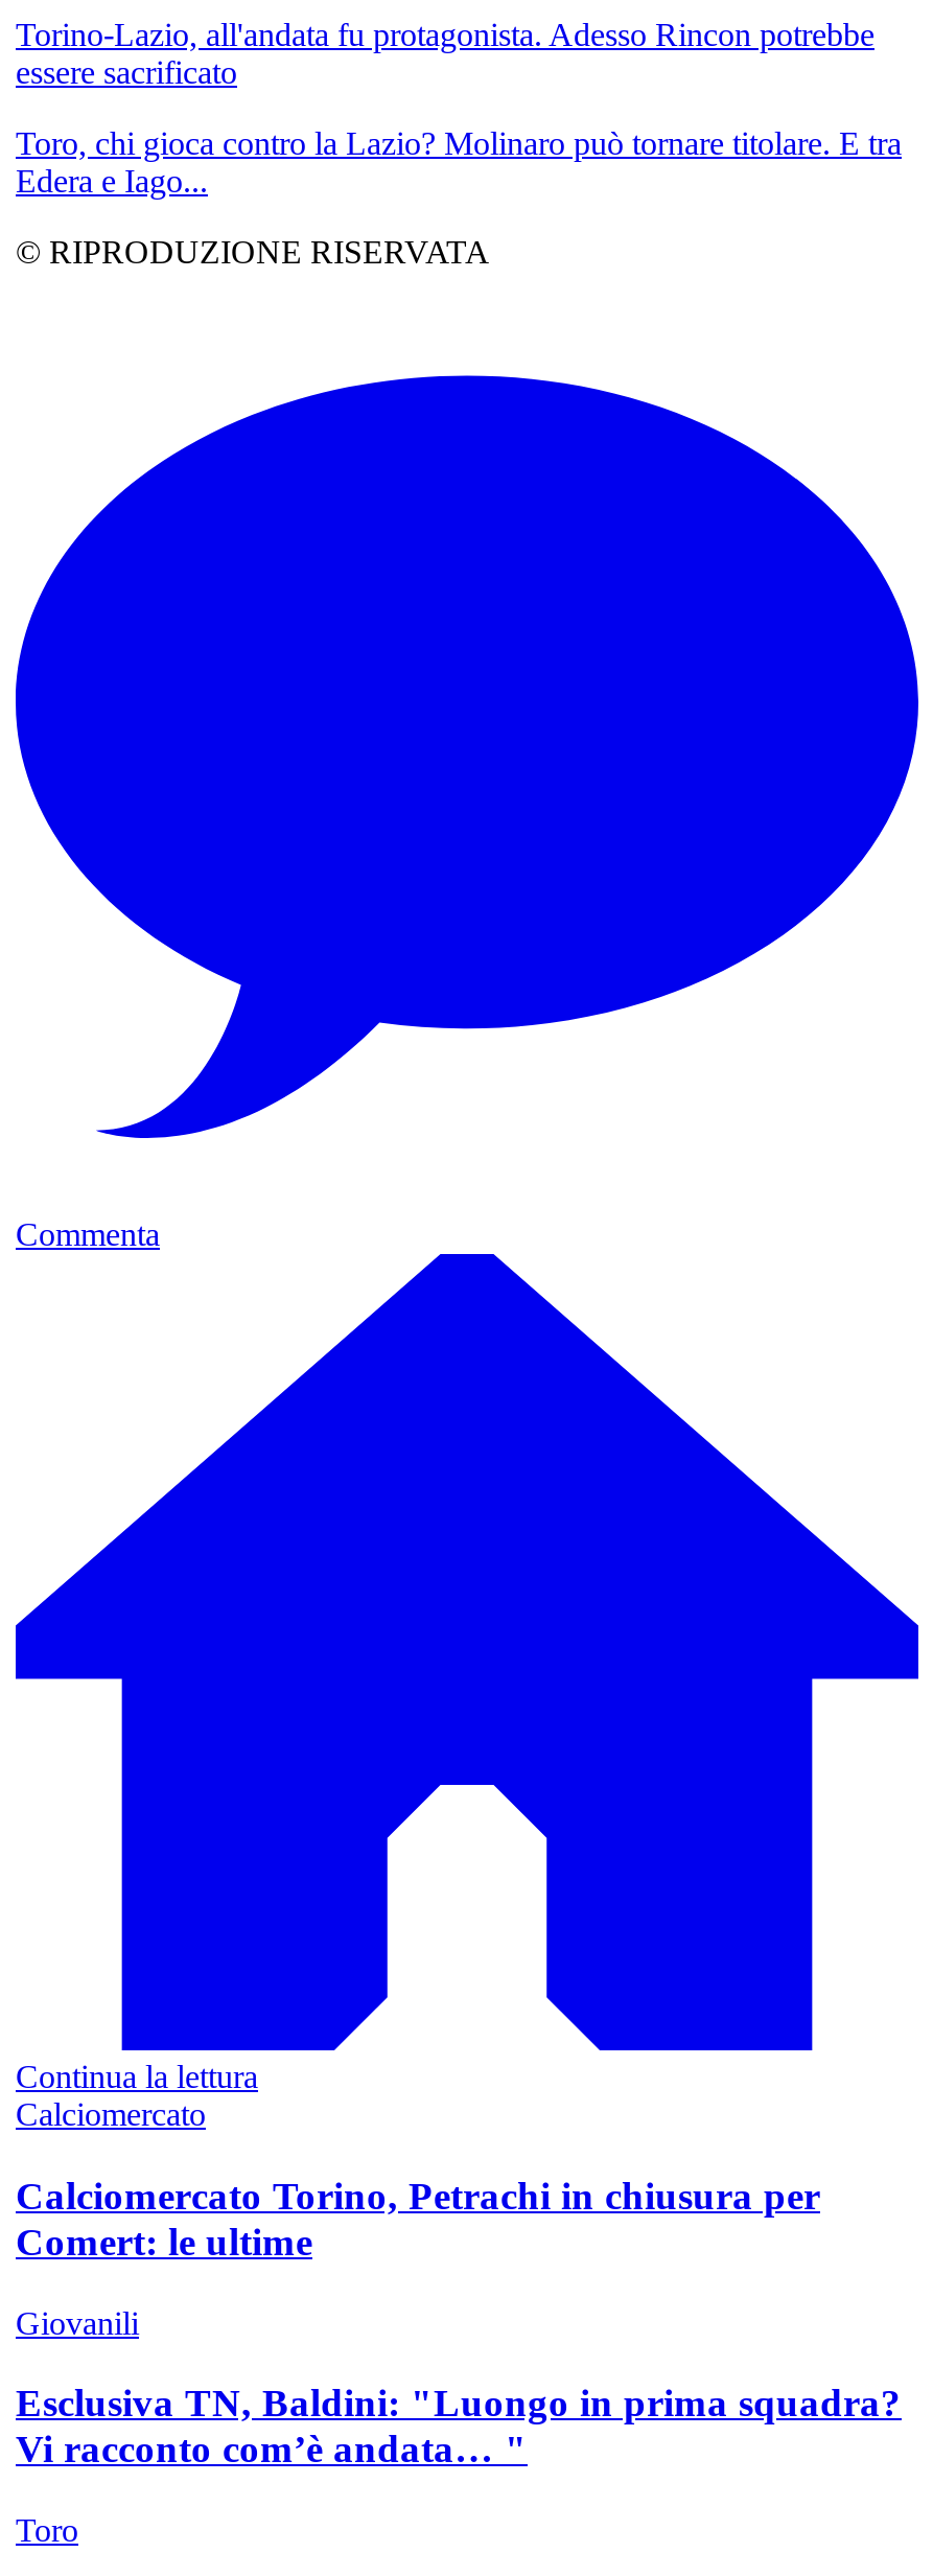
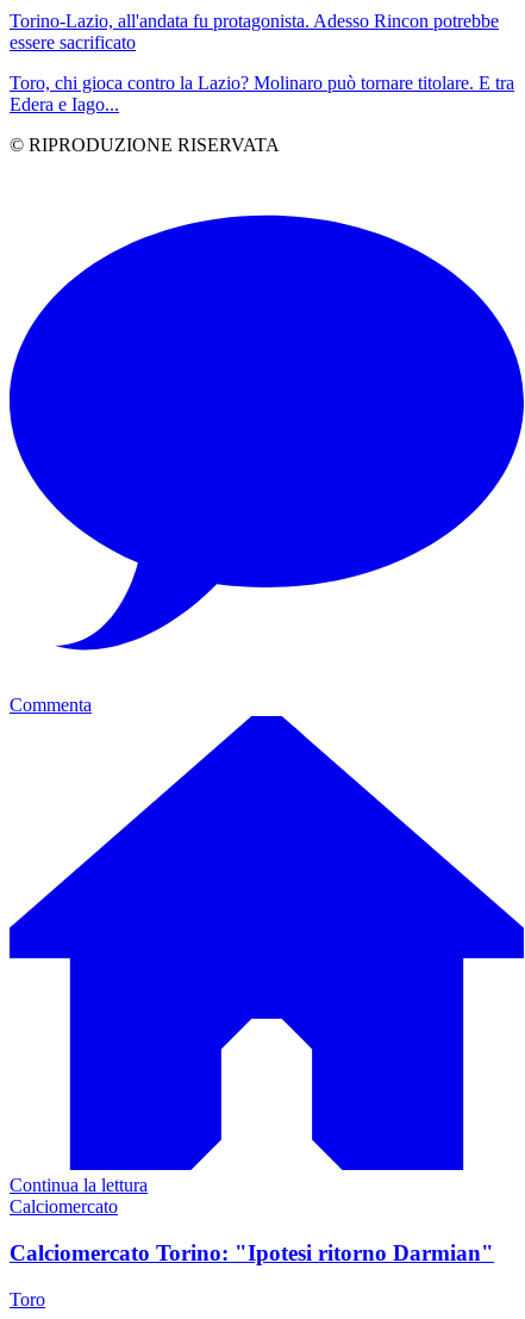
- Calciomercato Torino, Petrachi in chiusura per
- Comert: le ultime
- Giovanili
- Esclusiva TN, Baldini: "Luongo in prima squadra?
- Vi racconto com’è andata… "
+ Calciomercato Torino: "Ipotesi ritorno Darmian"
